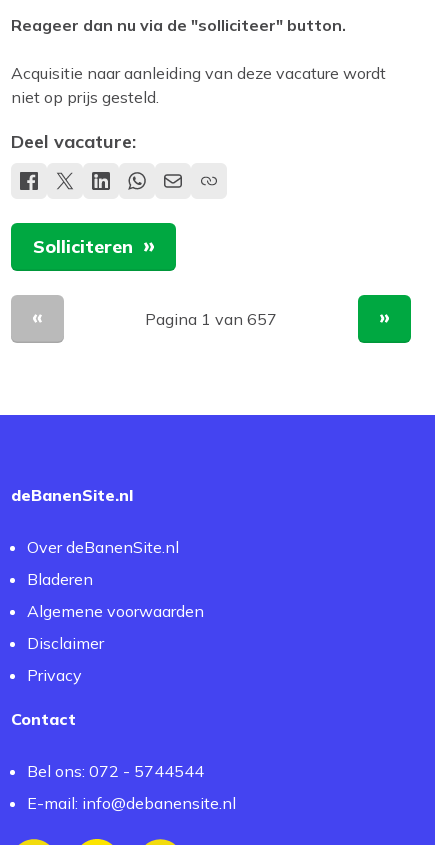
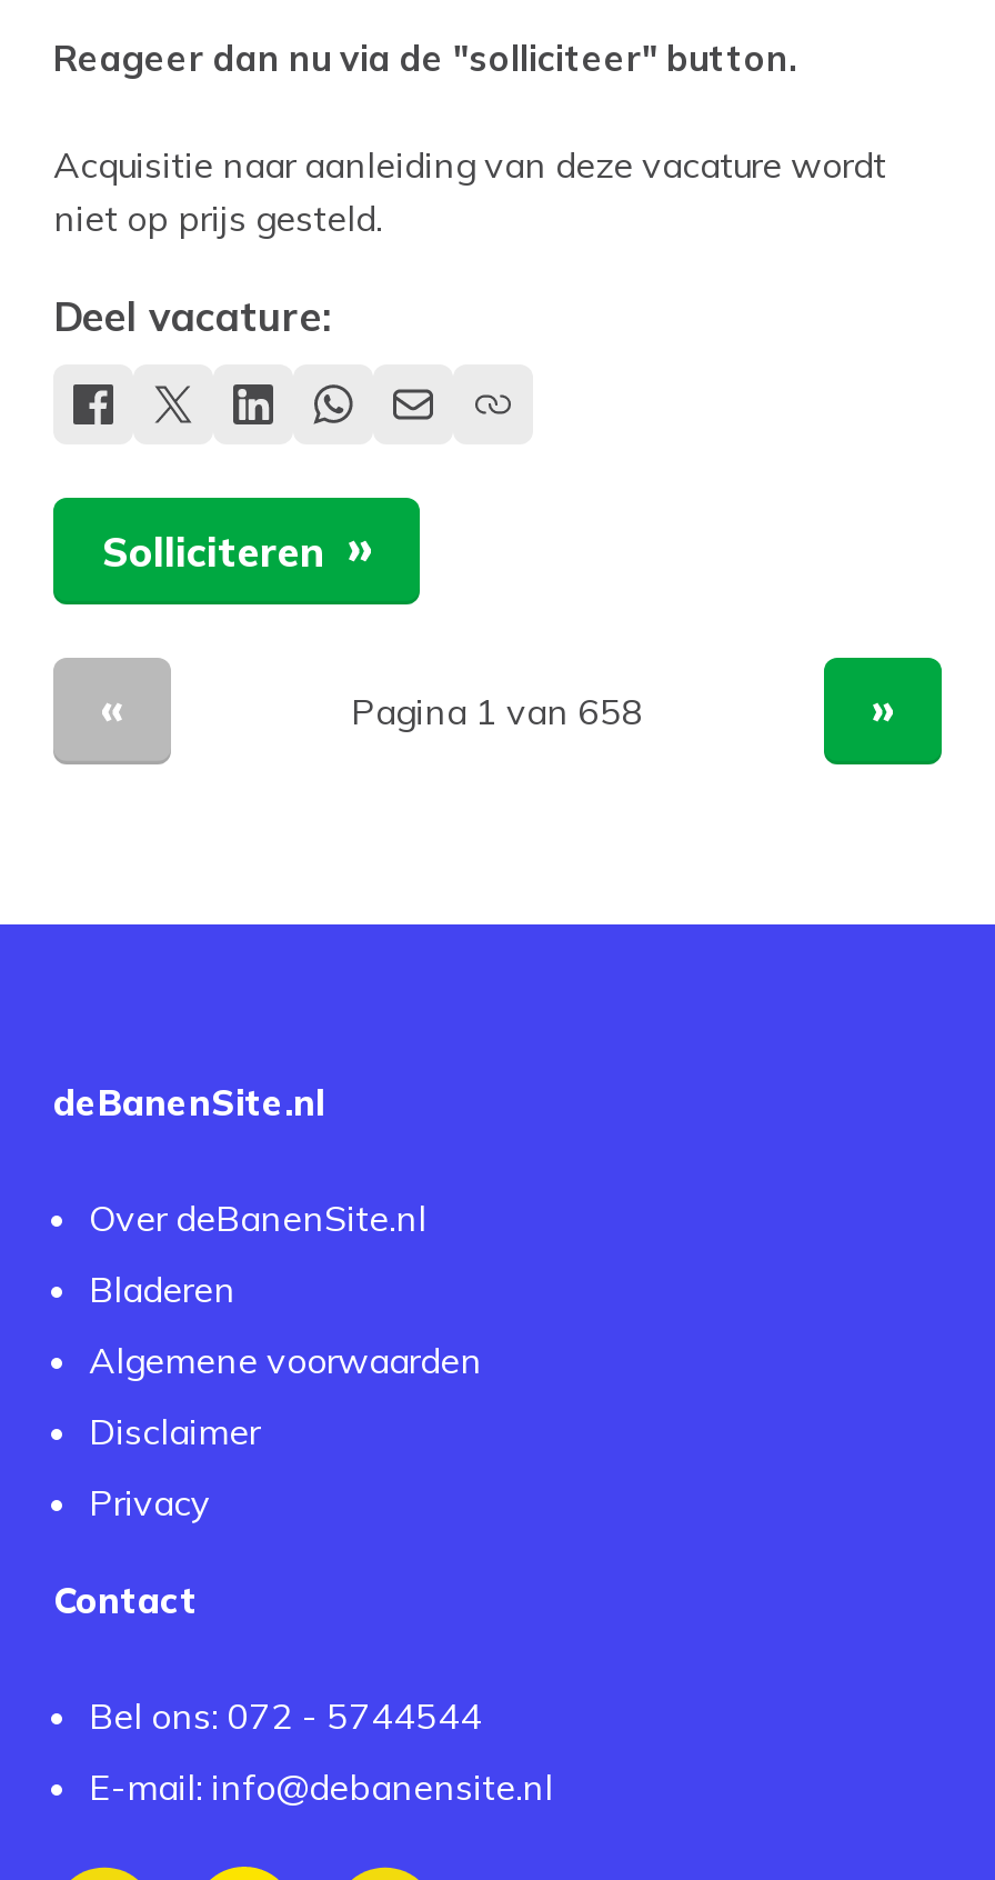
- Pagina 1 van 657
+ Pagina 1 van 658
